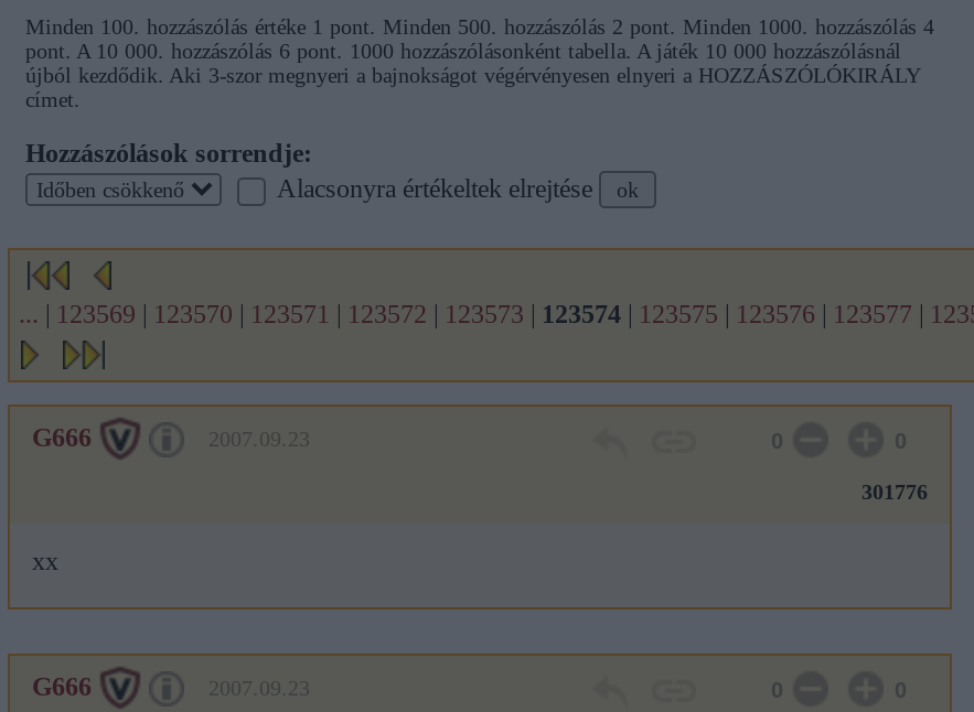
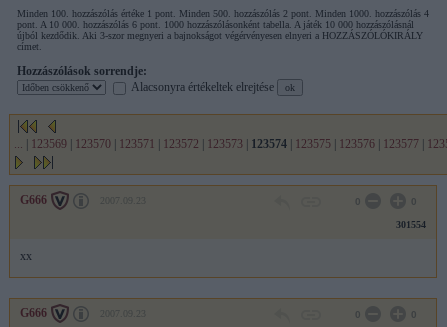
- 301776
+ 301554
